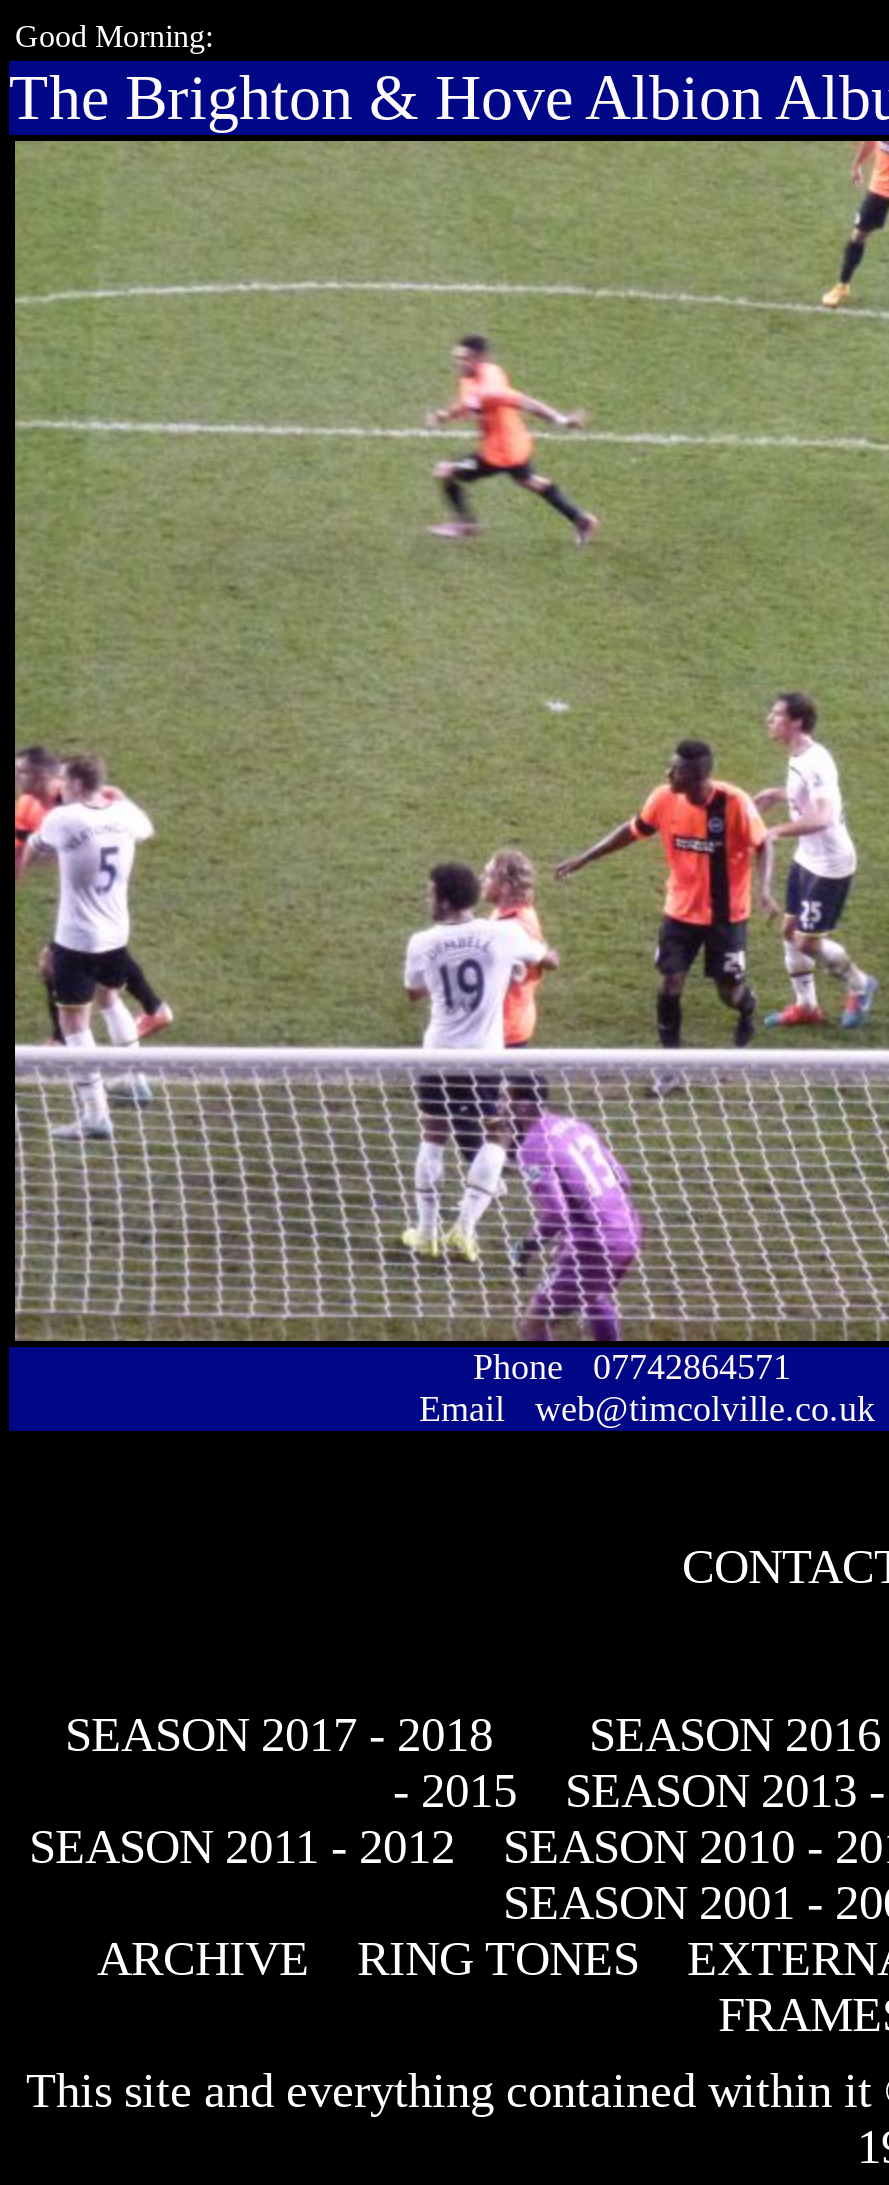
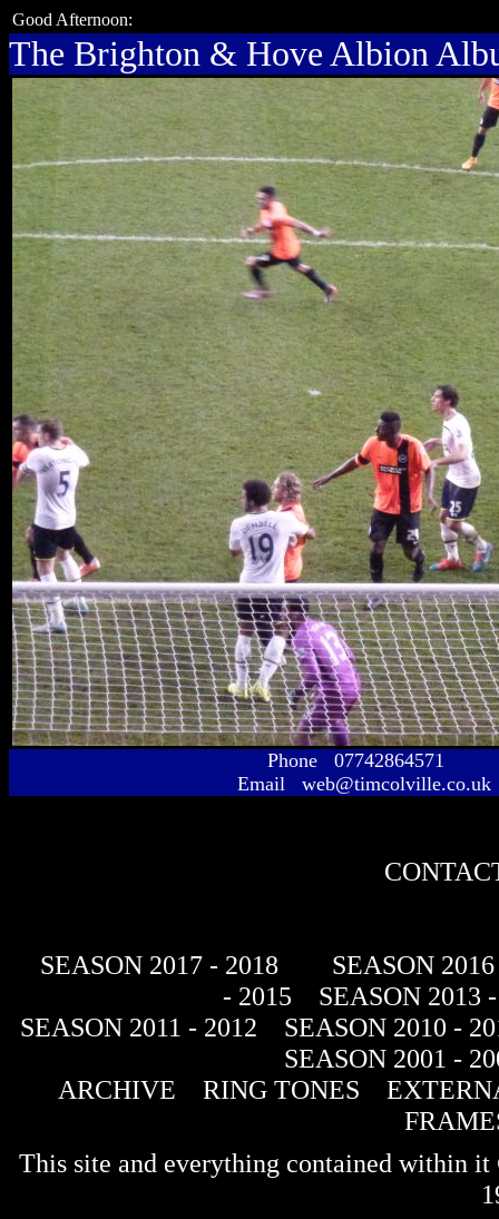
- Good Morning:
+ Good Afternoon:
